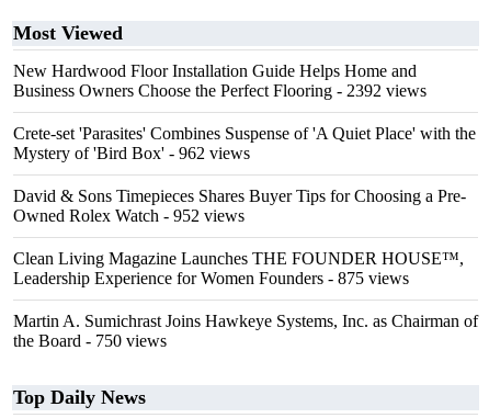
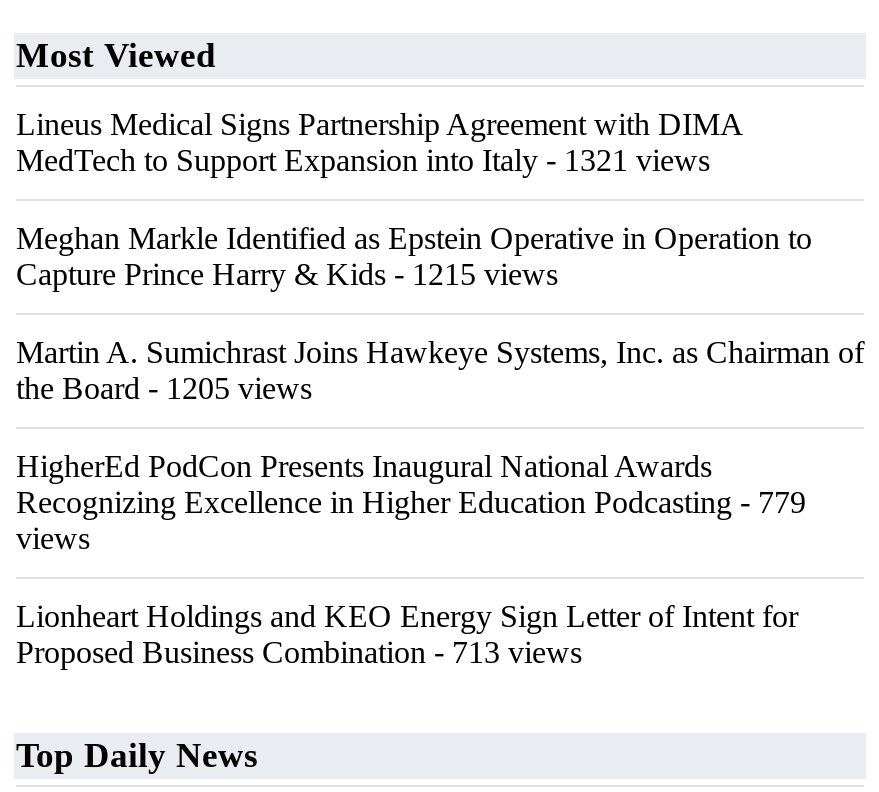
- New Hardwood Floor Installation Guide Helps Home and
- Business Owners Choose the Perfect Flooring - 2392 views
- Crete-set 'Parasites' Combines Suspense of 'A Quiet Place' with the
- Mystery of 'Bird Box' - 962 views
- David & Sons Timepieces Shares Buyer Tips for Choosing a Pre-
- Owned Rolex Watch - 952 views
- Clean Living Magazine Launches THE FOUNDER HOUSE™,
- Leadership Experience for Women Founders - 875 views
+ Lineus Medical Signs Partnership Agreement with DIMA
+ MedTech to Support Expansion into Italy - 1321 views
+ Meghan Markle Identified as Epstein Operative in Operation to
+ Capture Prince Harry & Kids - 1215 views

moved up: Martin A. Sumichrast Joins Hawkeye Systems, Inc. as Chairman of

- the Board - 750 views
+ the Board - 1205 views
+ HigherEd PodCon Presents Inaugural National Awards
+ Recognizing Excellence in Higher Education Podcasting - 779
+ views
+ Lionheart Holdings and KEO Energy Sign Letter of Intent for
+ Proposed Business Combination - 713 views
